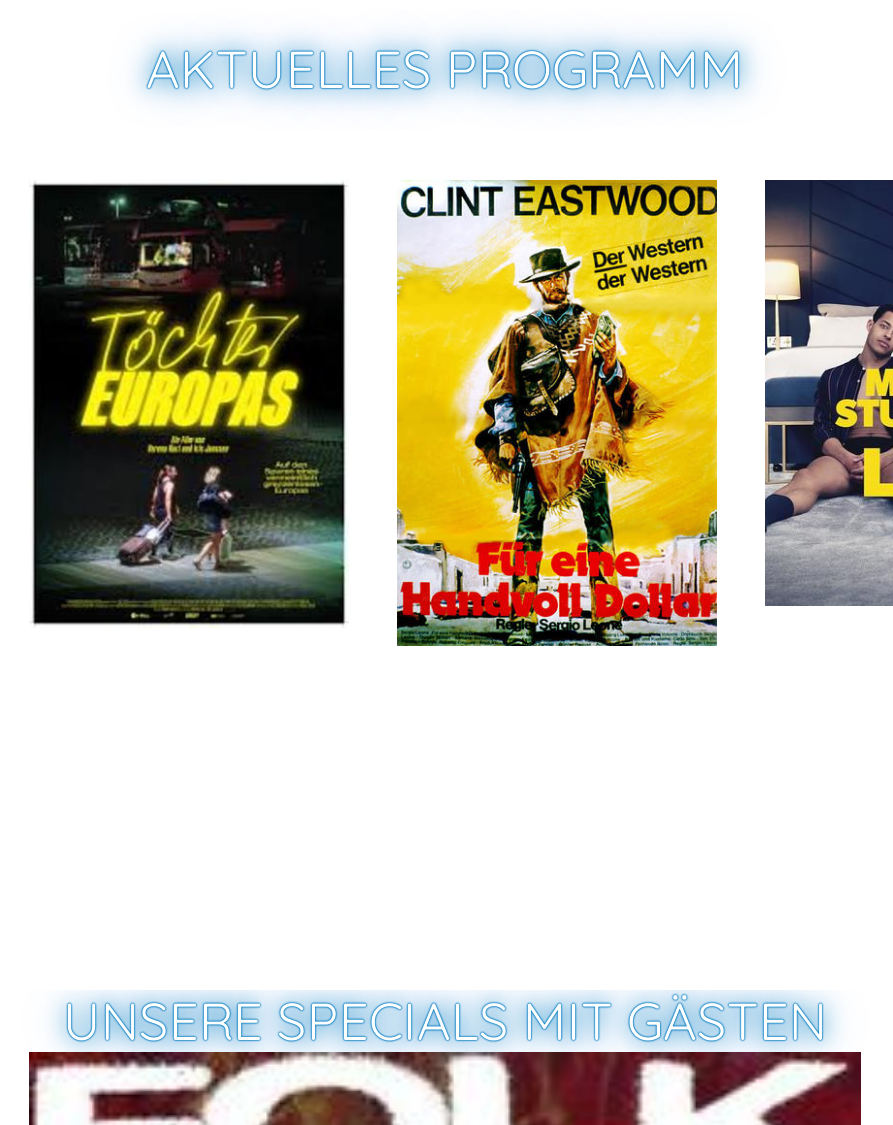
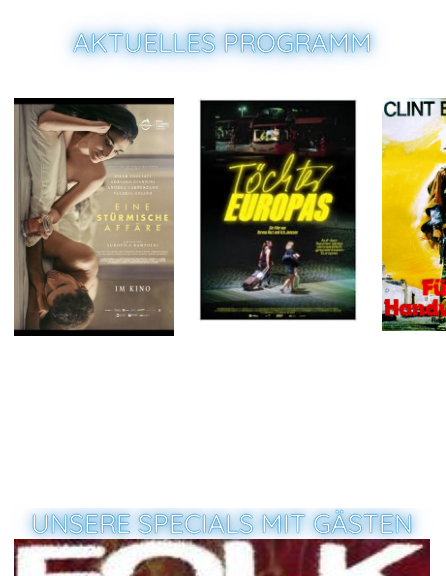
- [image]
+ [image]

- [image]
+ [image]

- [image]
+ [image]
